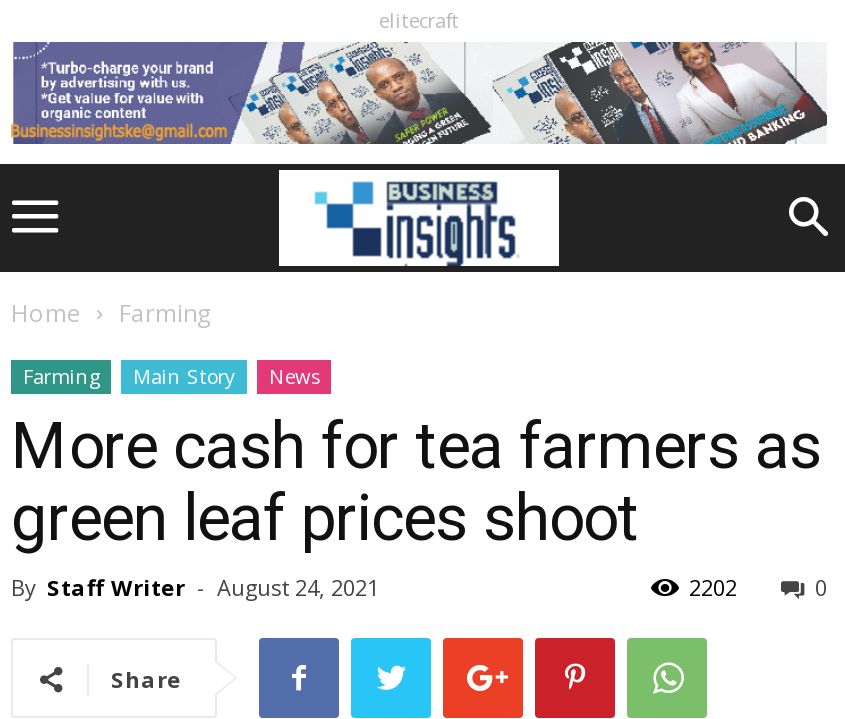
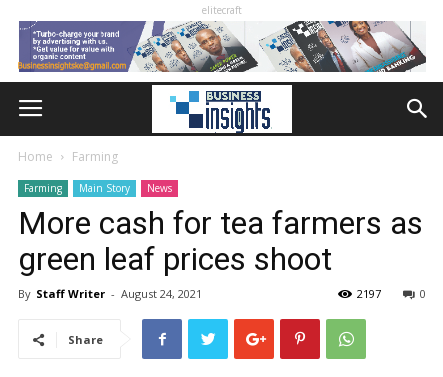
- 2202
+ 2197
